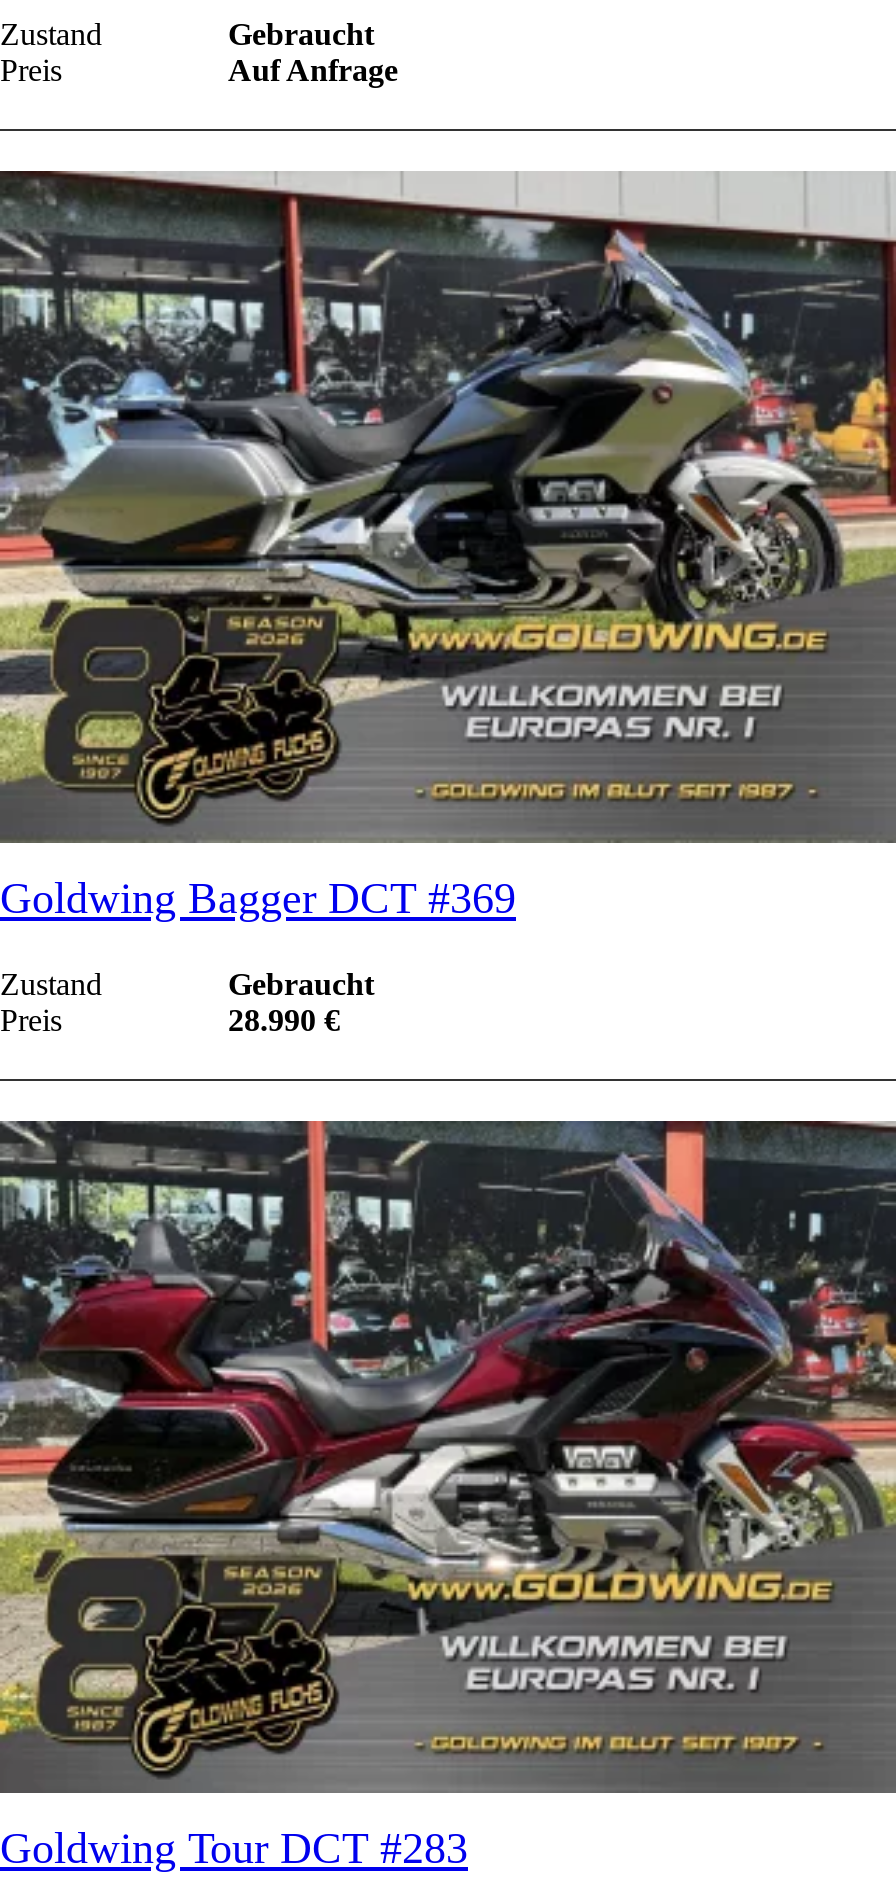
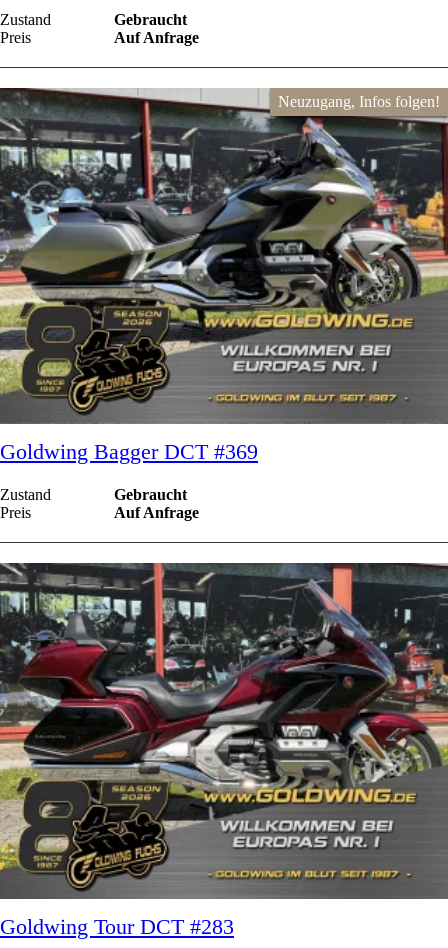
+ Neuzugang, Infos folgen!

- 28.990 €
+ Auf Anfrage
